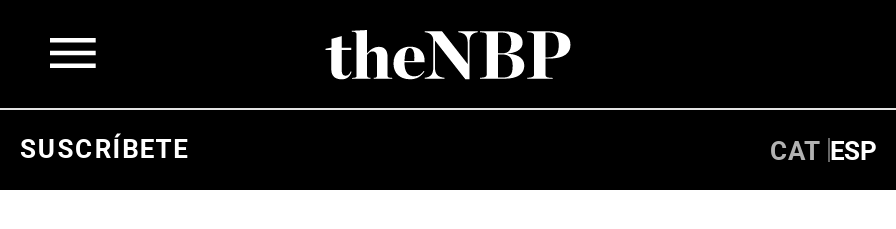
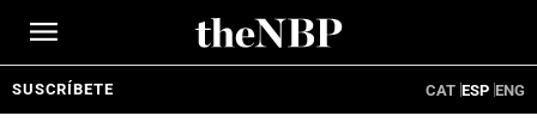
- CAT ESP
+ CAT ESP ENG
